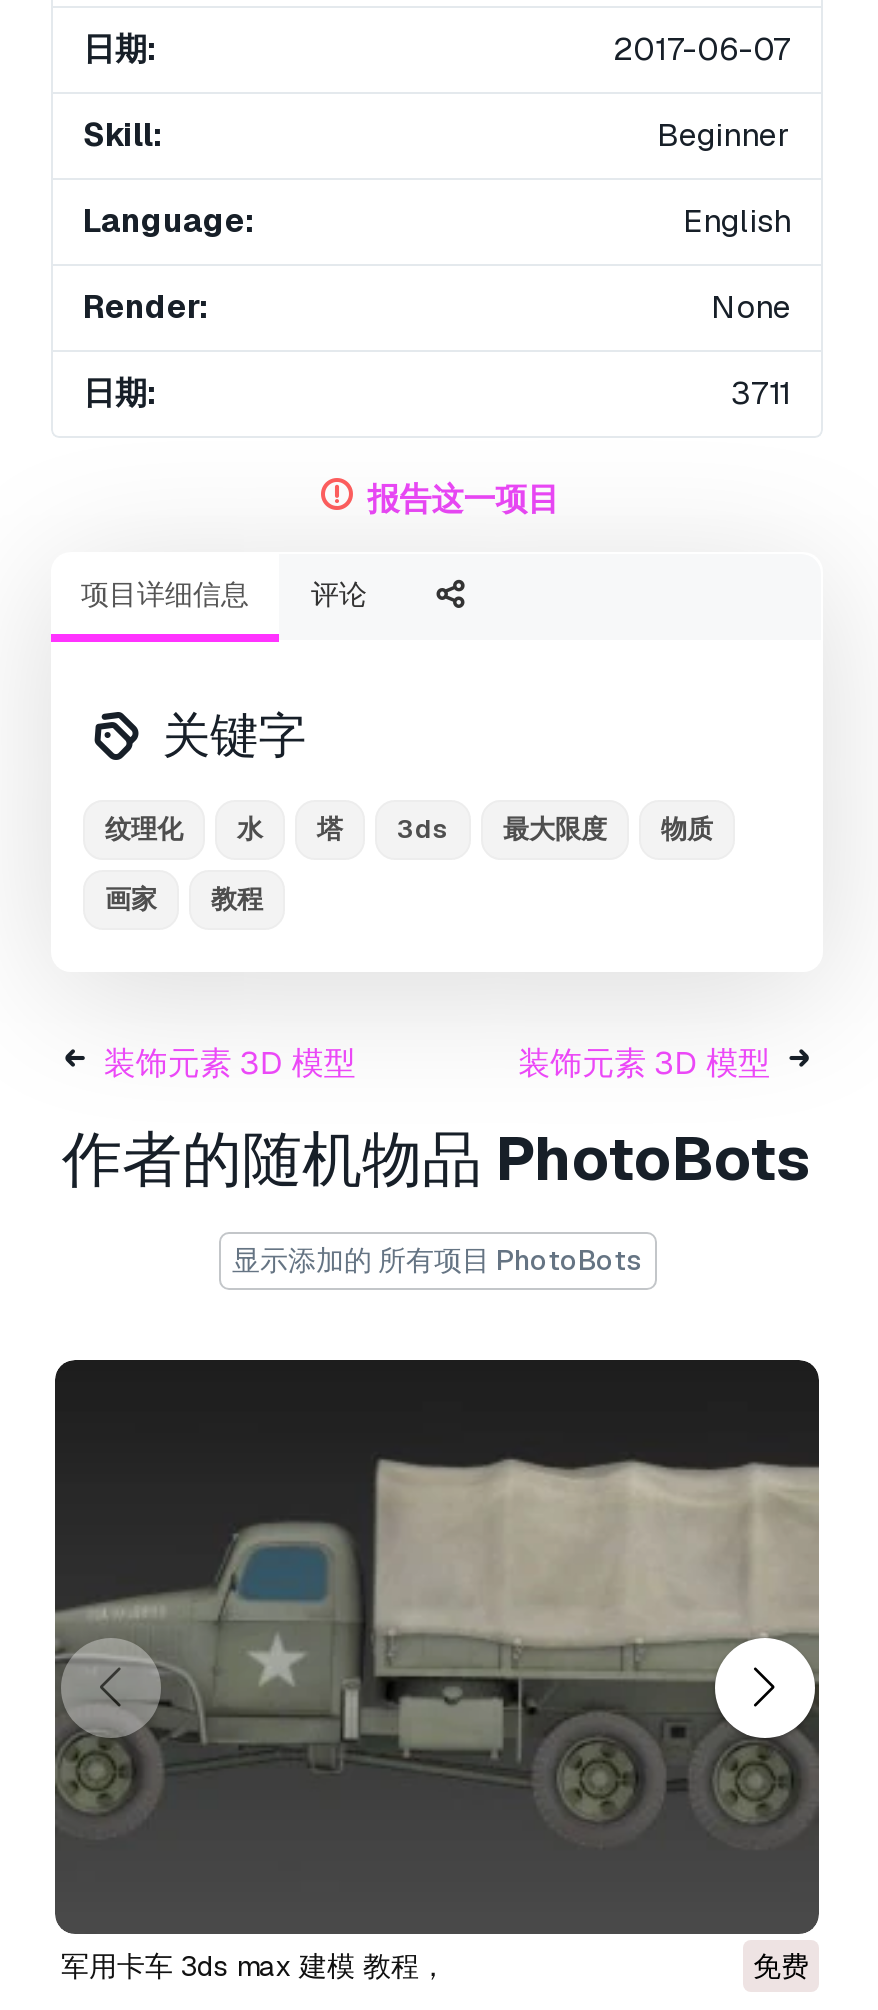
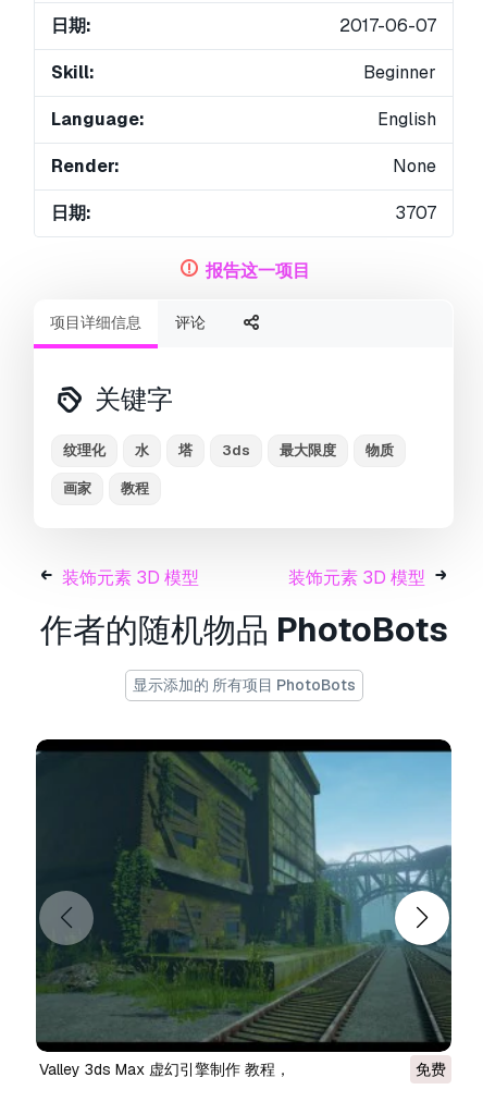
- 3711
+ 3707

- [image]
- 军用卡车 3ds max 建模 教程，
+ [image]
+ Valley 3ds Max 虚幻引擎制作 教程，
